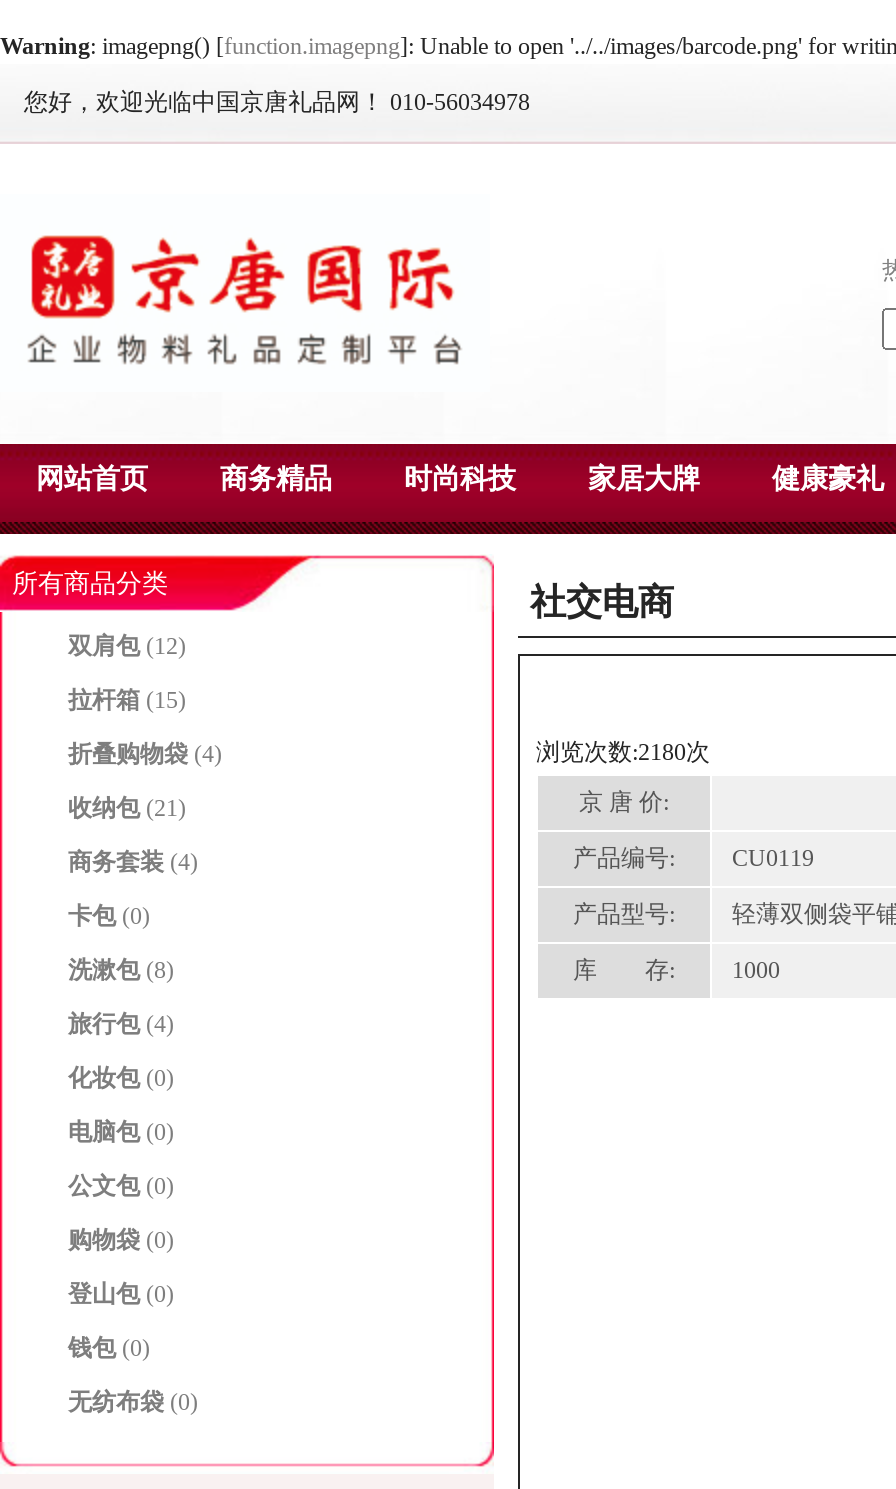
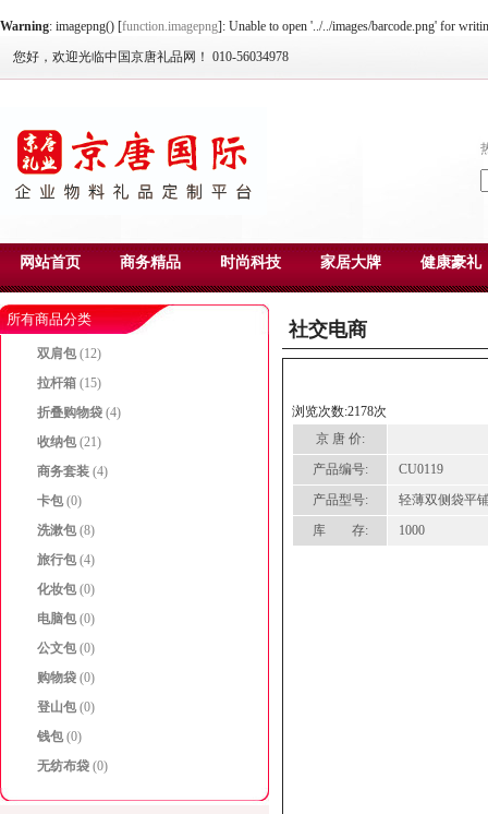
- 浏览次数:2180次
+ 浏览次数:2178次
